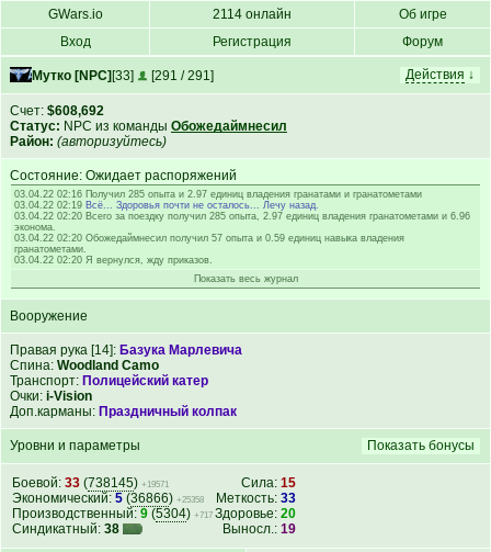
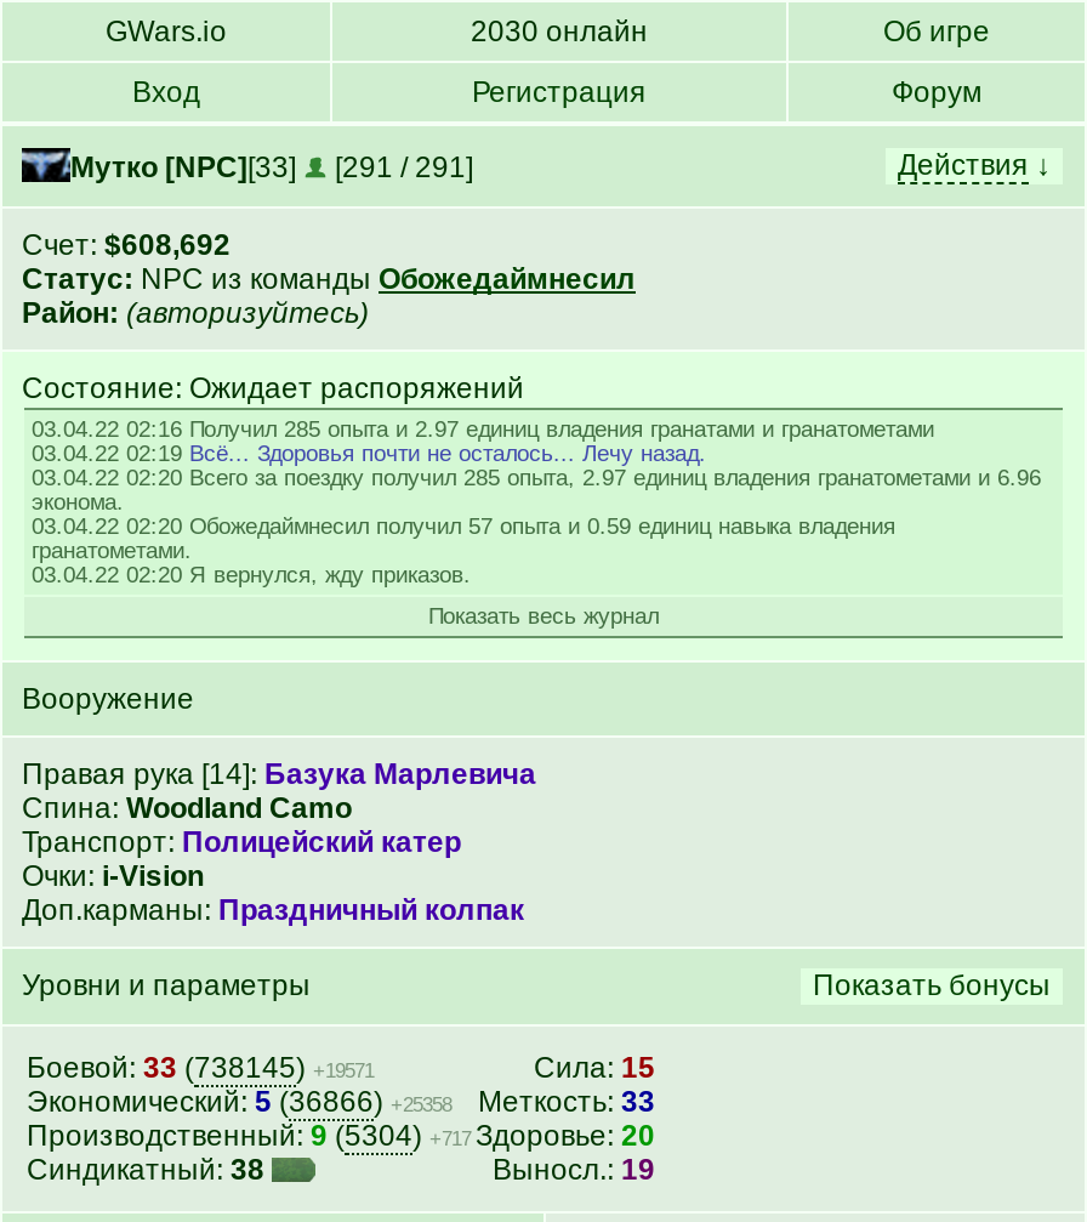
- 2114 онлайн
+ 2030 онлайн
